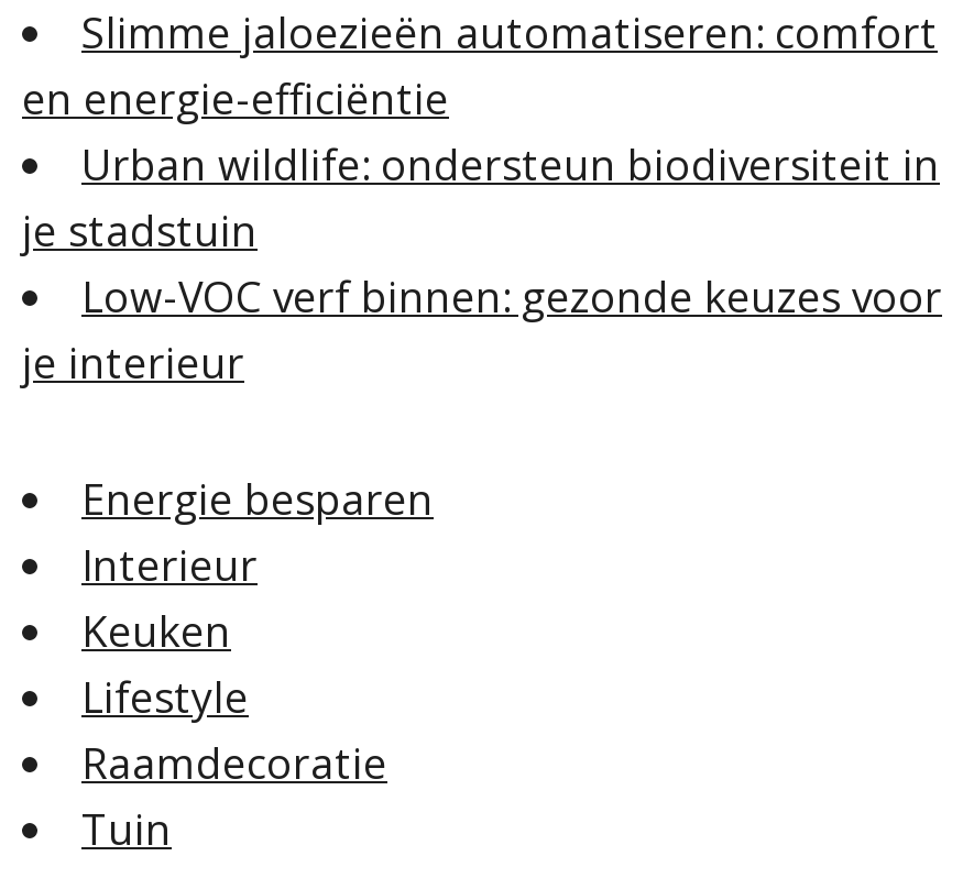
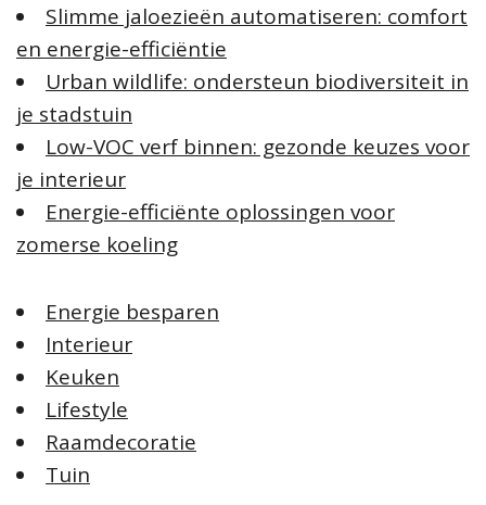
+ Energie-efficiënte oplossingen voor
+ zomerse koeling
